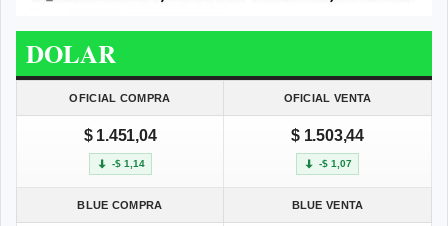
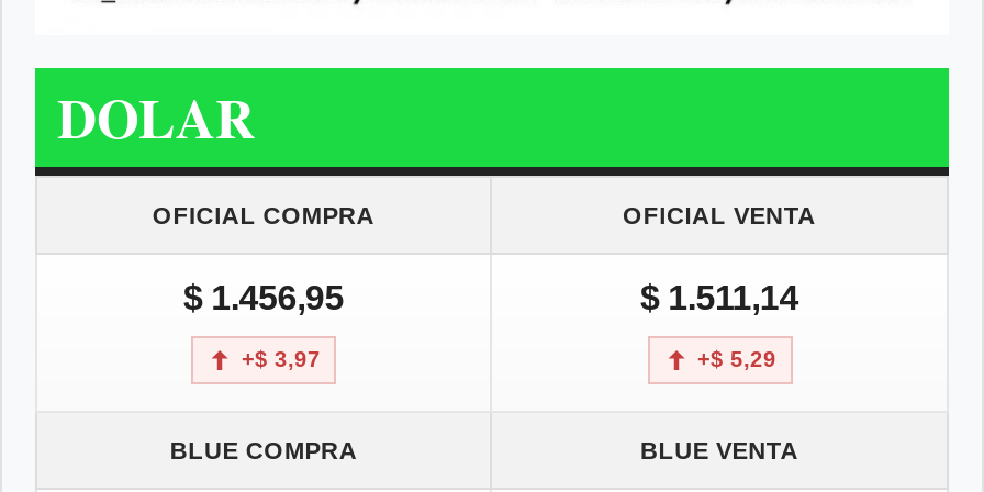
- $ 1.451,04
+ $ 1.456,95

- $ 1.503,44
+ $ 1.511,14

- -$ 1,14
+ +$ 3,97

- -$ 1,07
+ +$ 5,29
